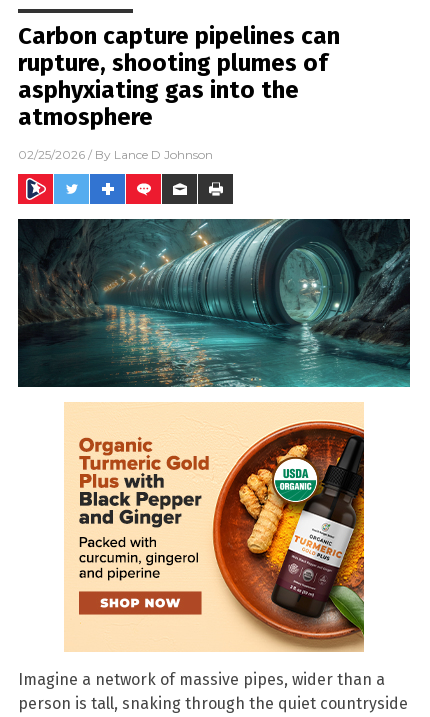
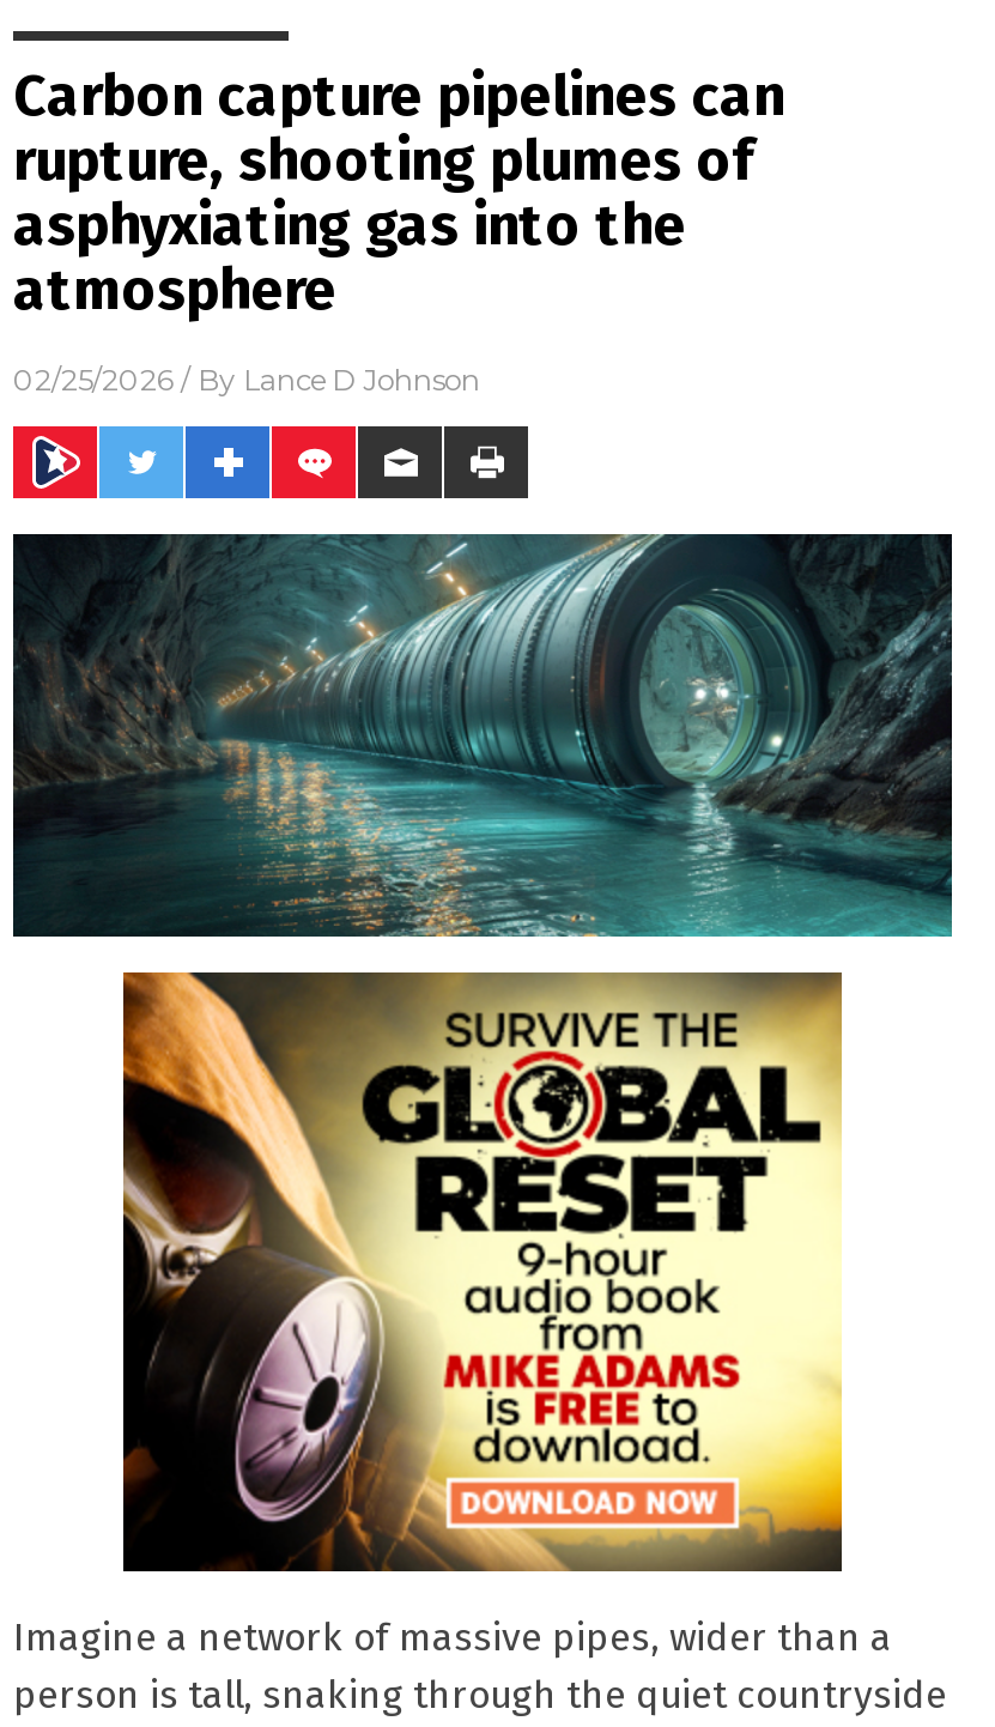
- [image]
+ [image]
